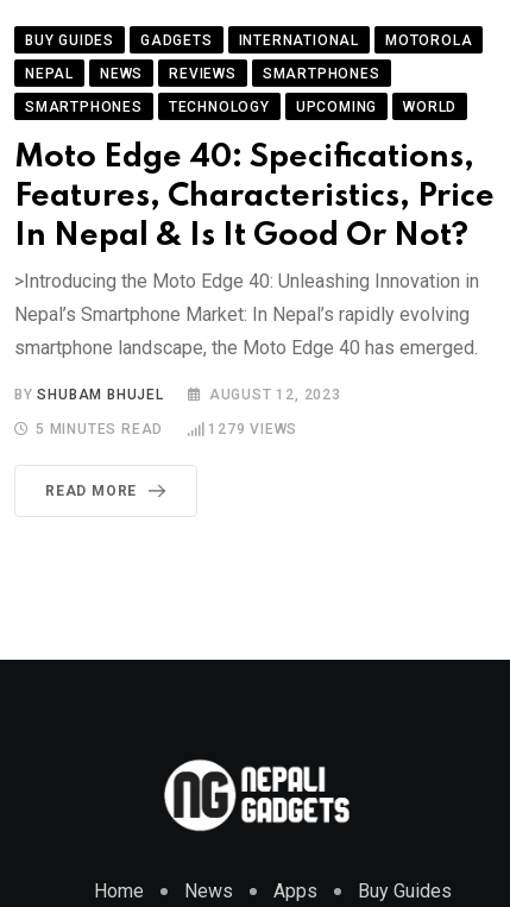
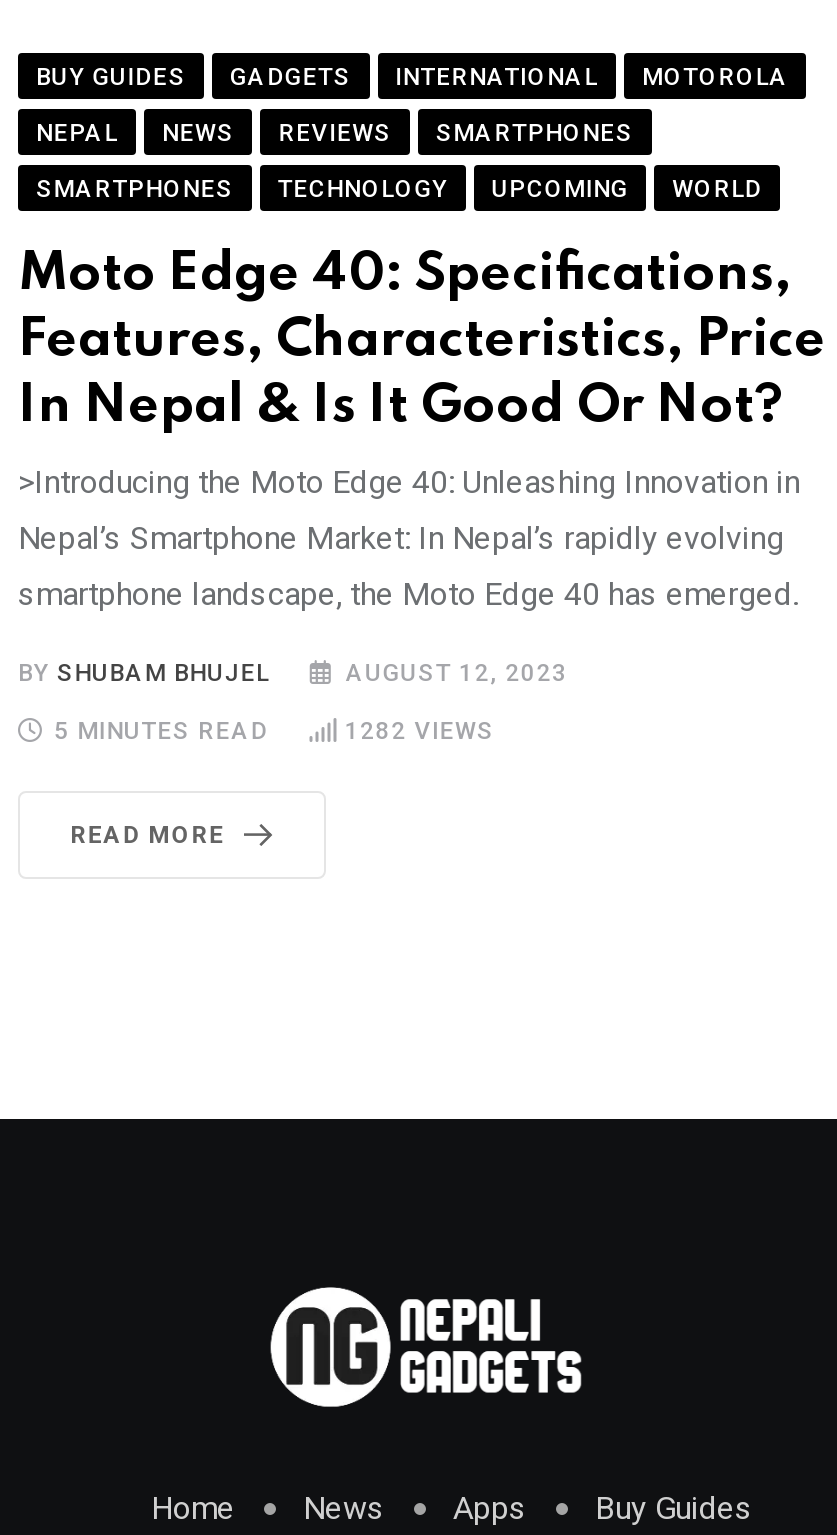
- 1279 VIEWS
+ 1282 VIEWS
